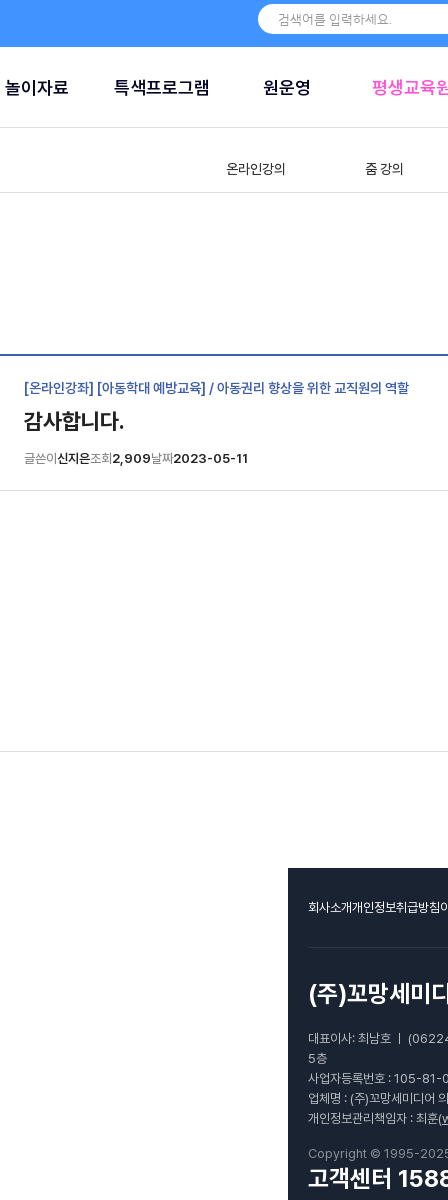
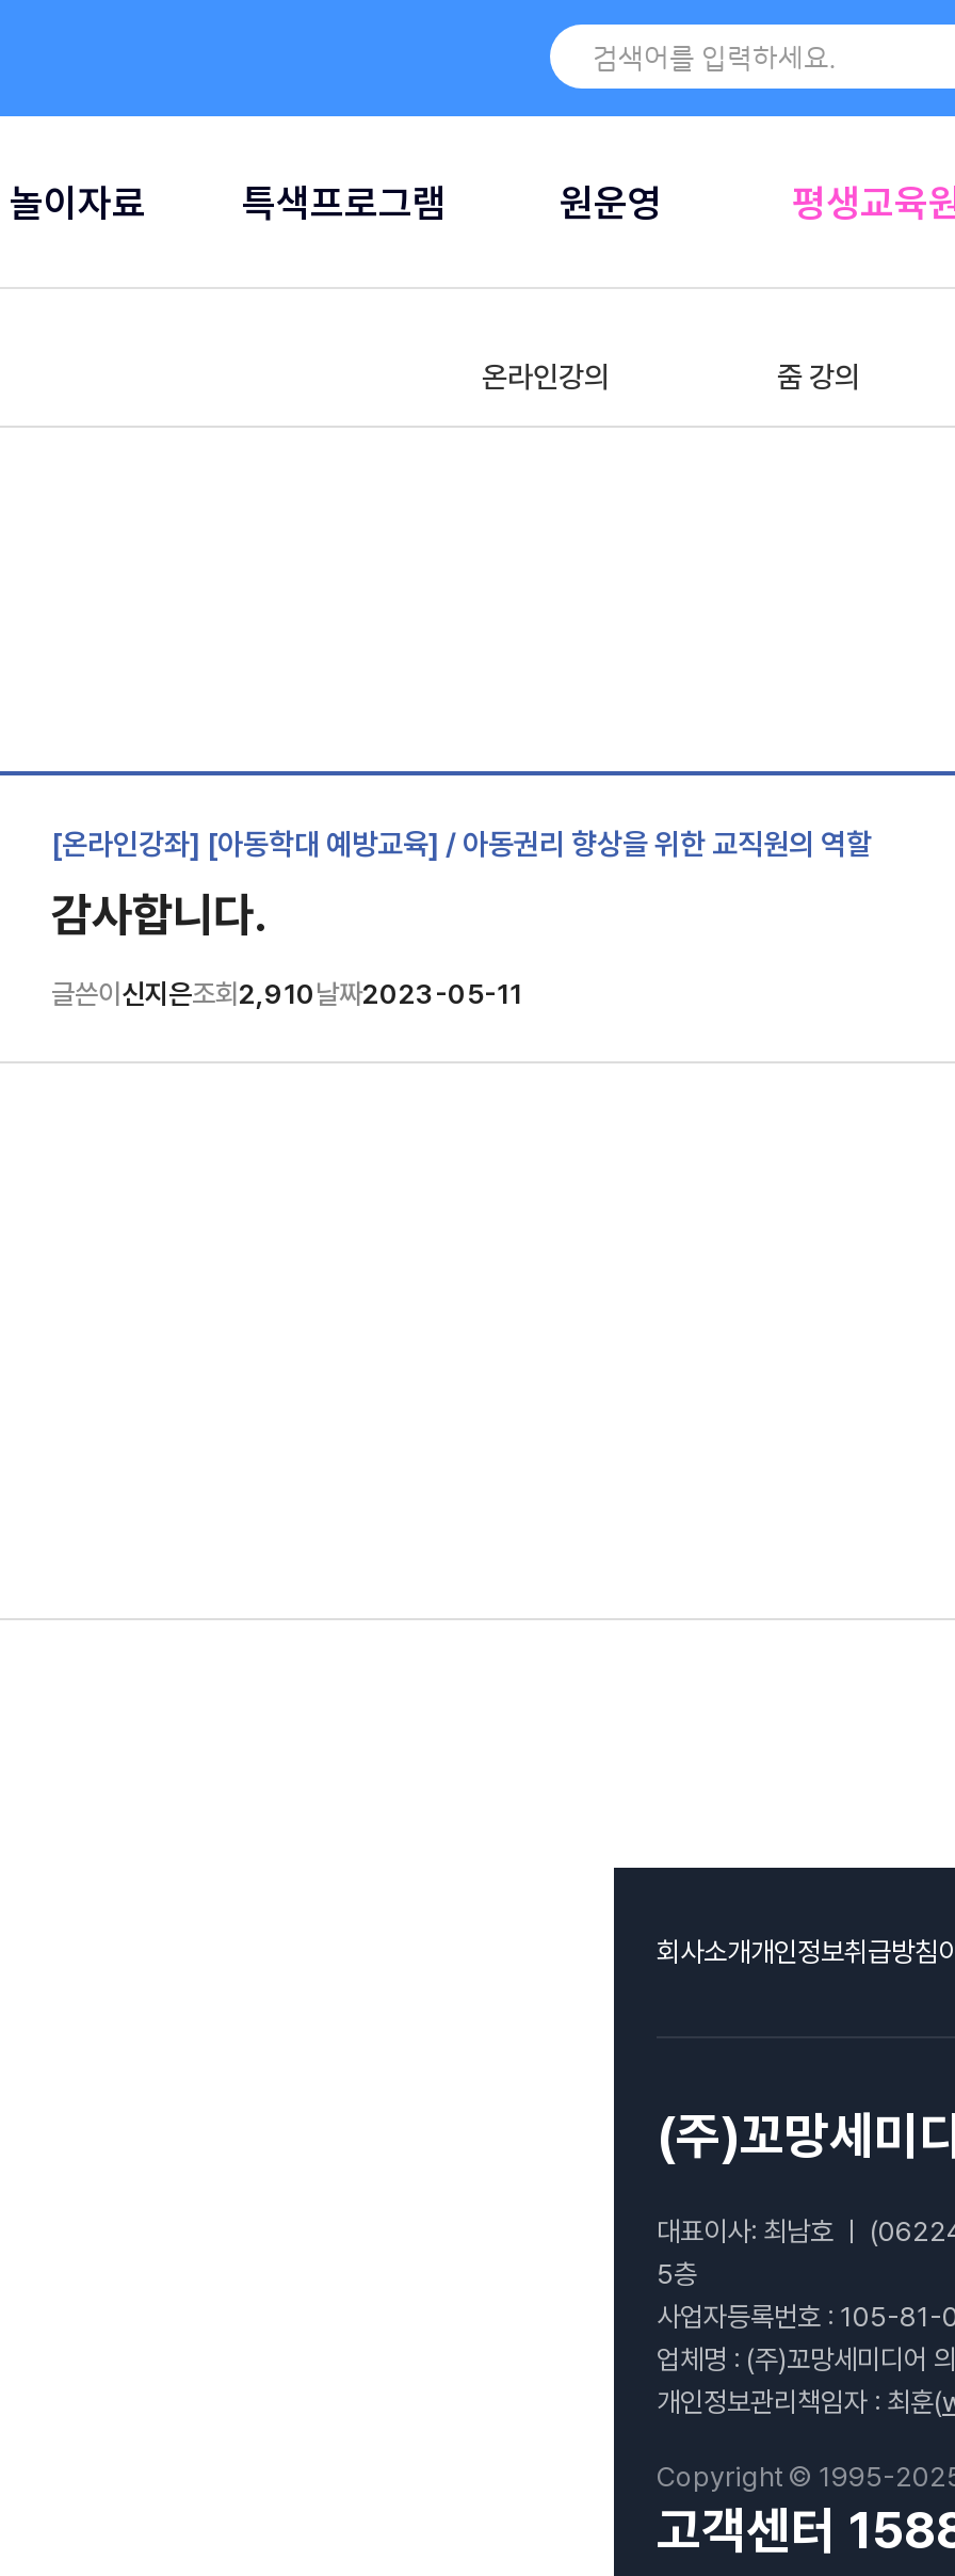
- 글쓴이신지은조회2,909날짜2023-05-11
+ 글쓴이신지은조회2,910날짜2023-05-11
